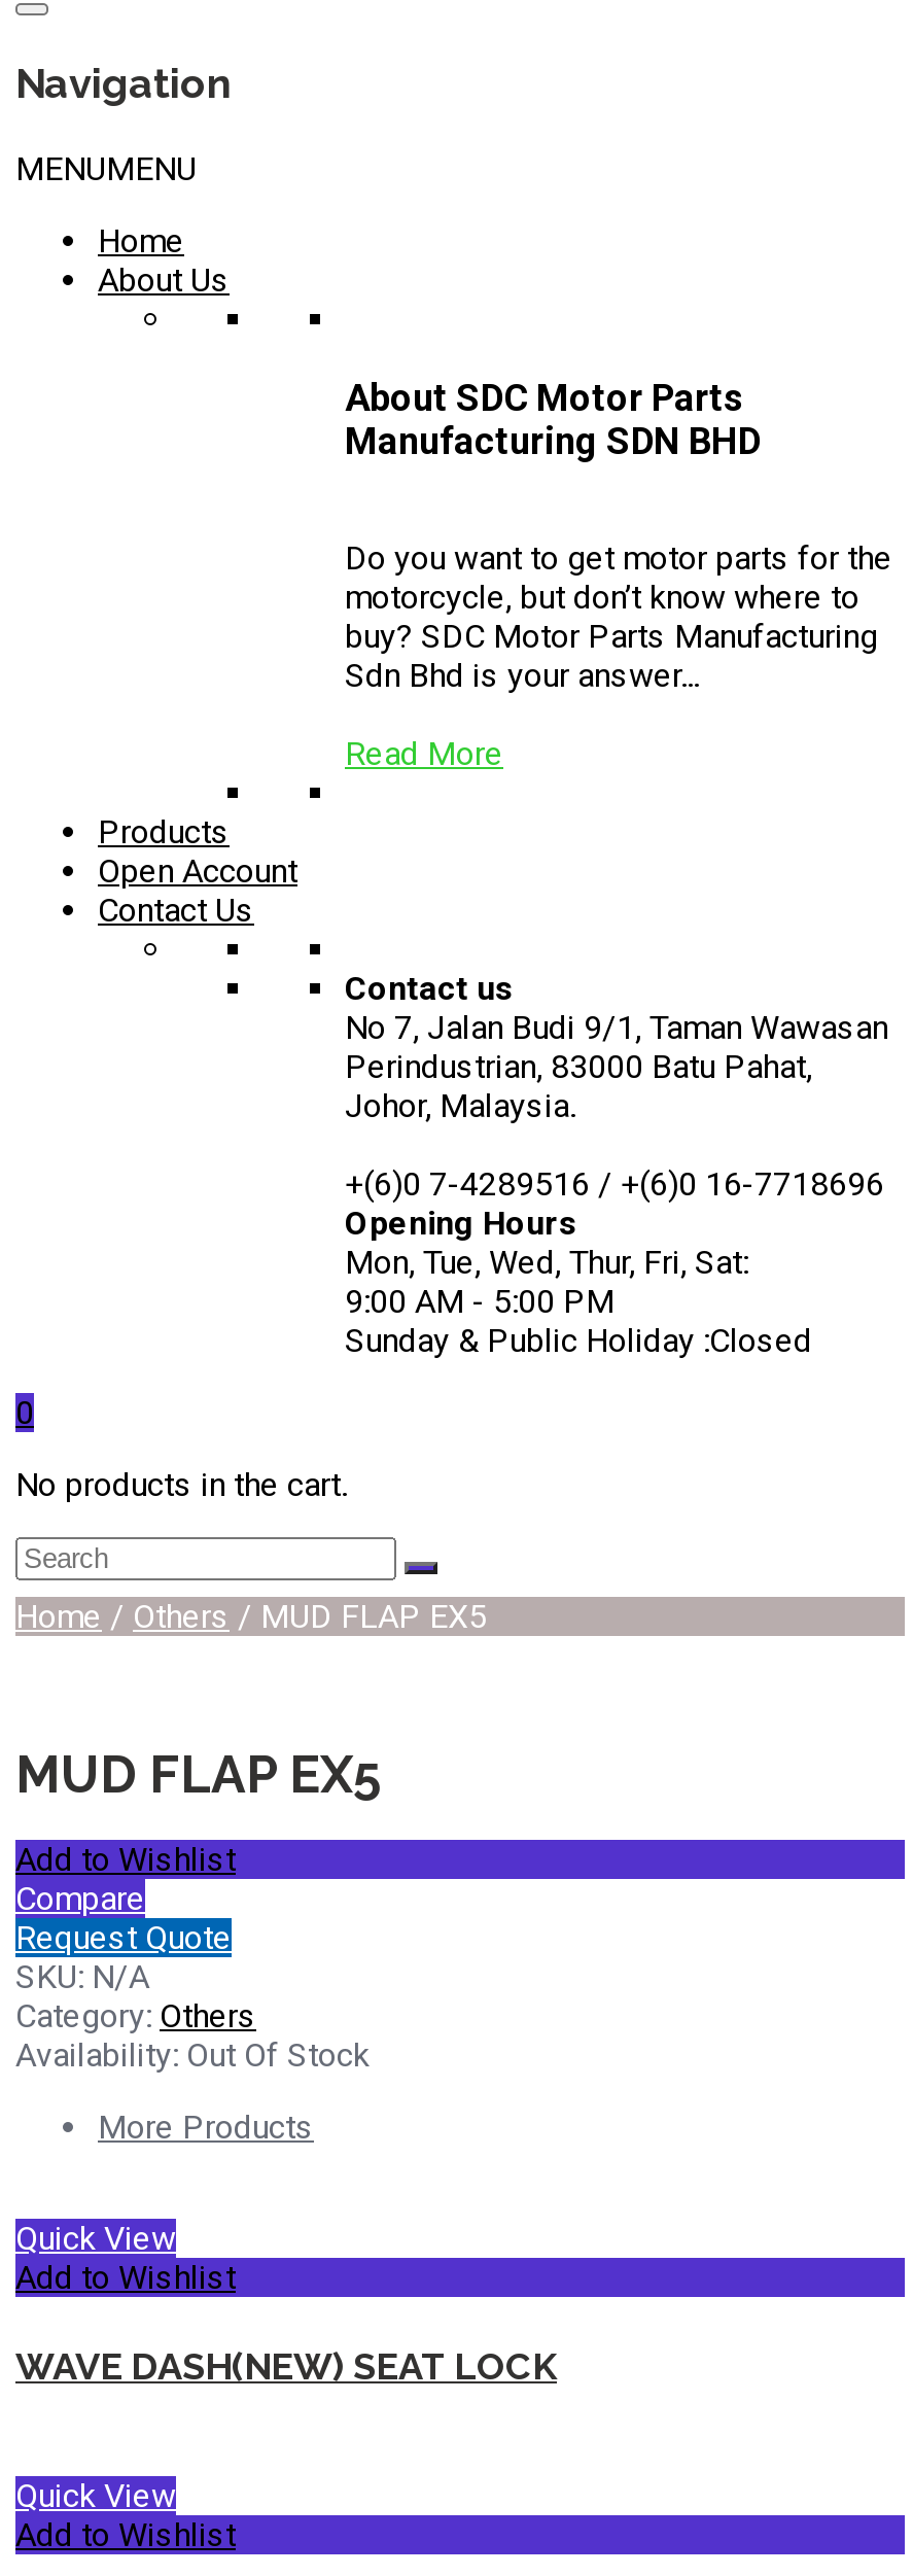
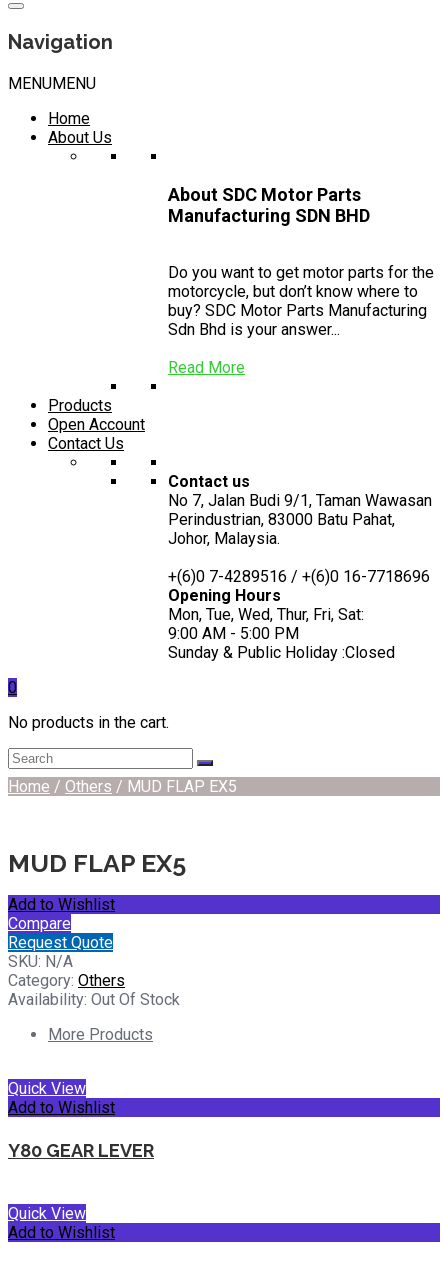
- WAVE DASH(NEW) SEAT LOCK
+ Y80 GEAR LEVER
